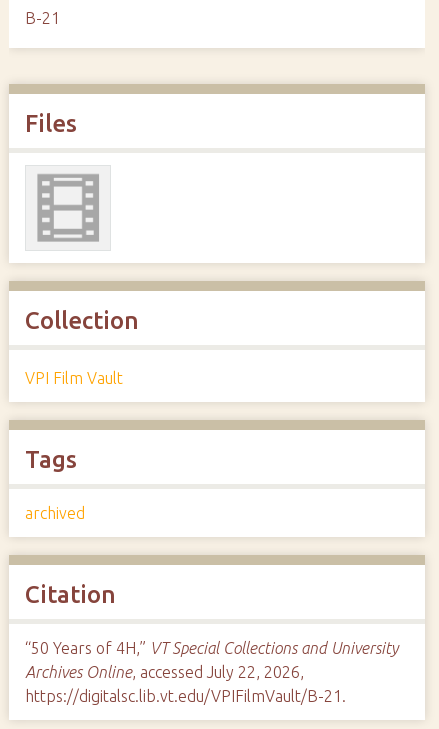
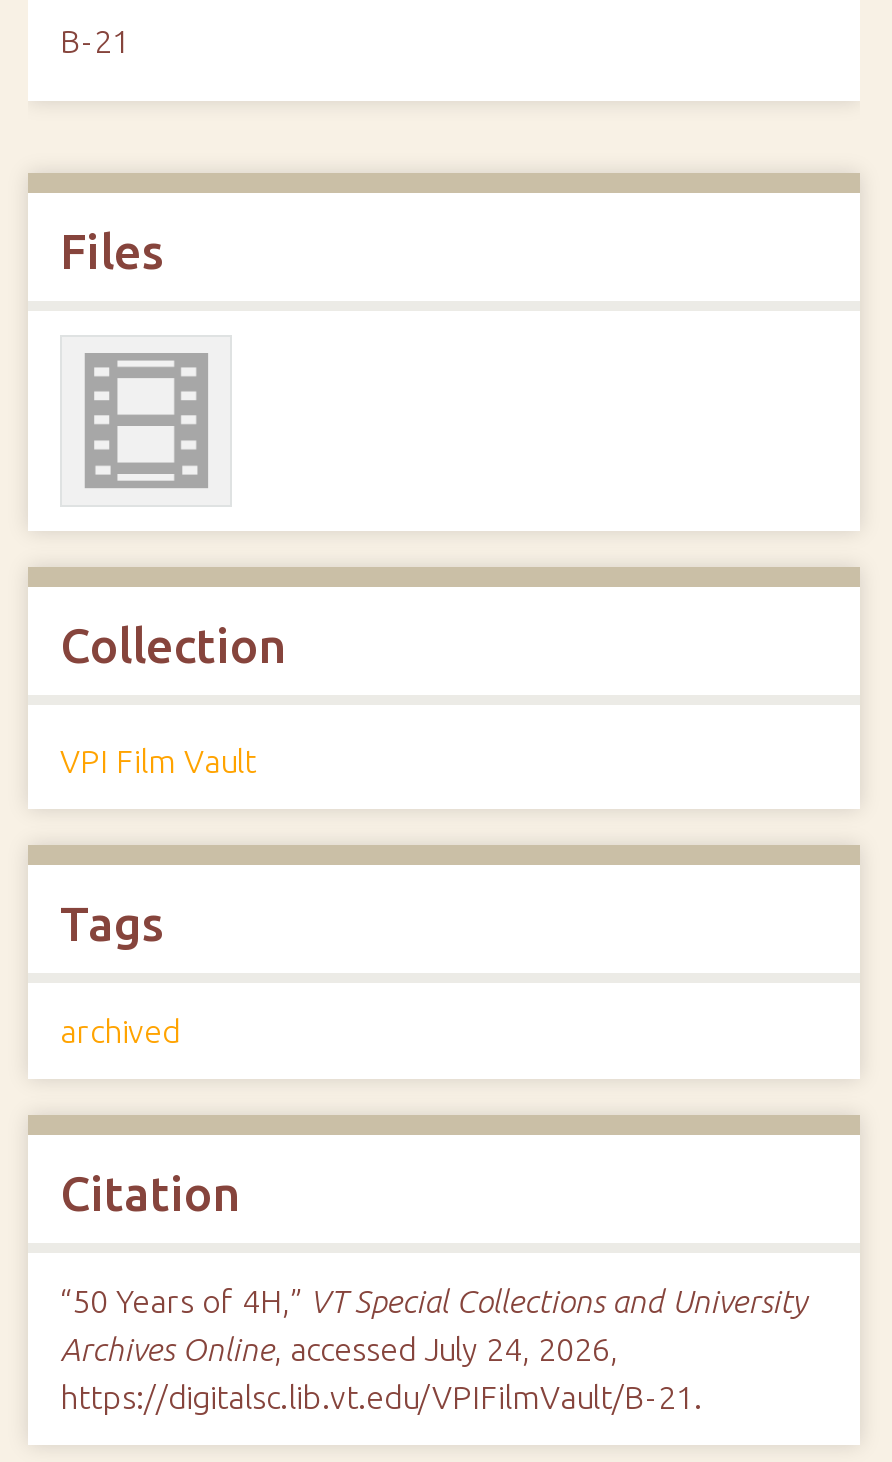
- Archives Online, accessed July 22, 2026,
+ Archives Online, accessed July 24, 2026,
